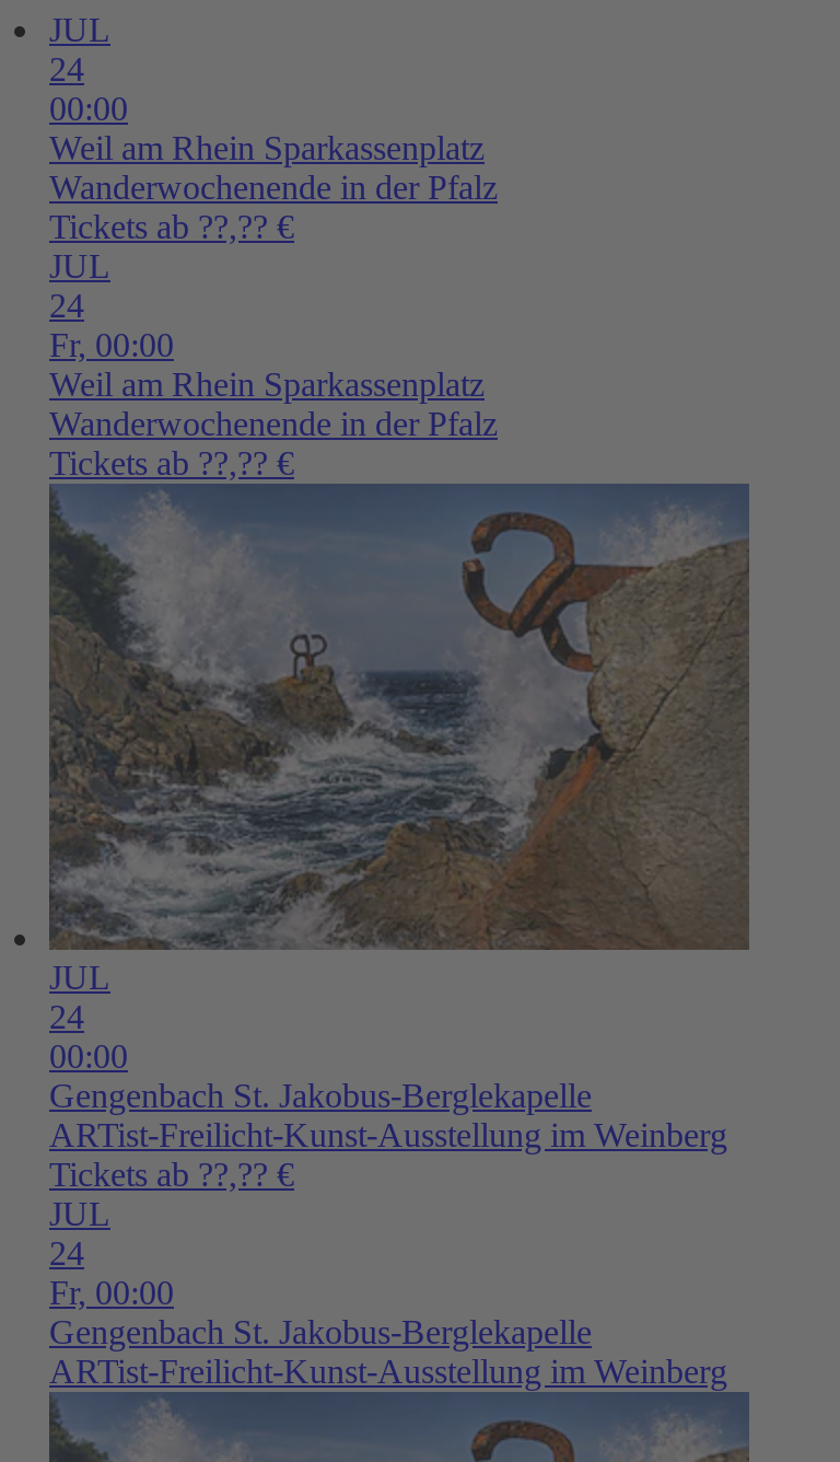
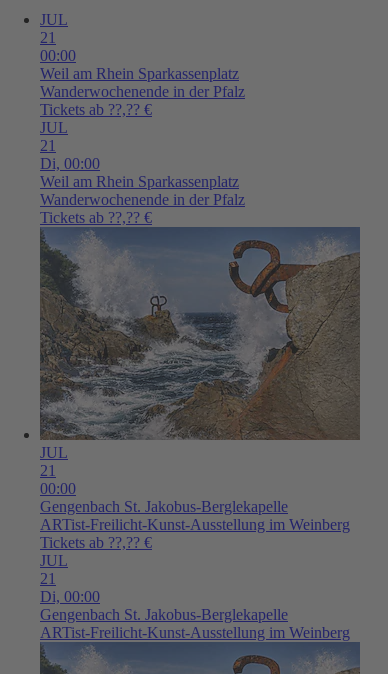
- 24
+ 21

- 24
- Fr, 00:00
+ 21
+ Di, 00:00

- 24
+ 21

- 24
- Fr, 00:00
+ 21
+ Di, 00:00
